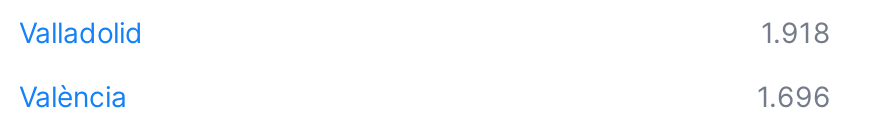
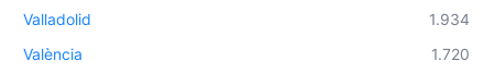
- 1.918
+ 1.934

- 1.696
+ 1.720
